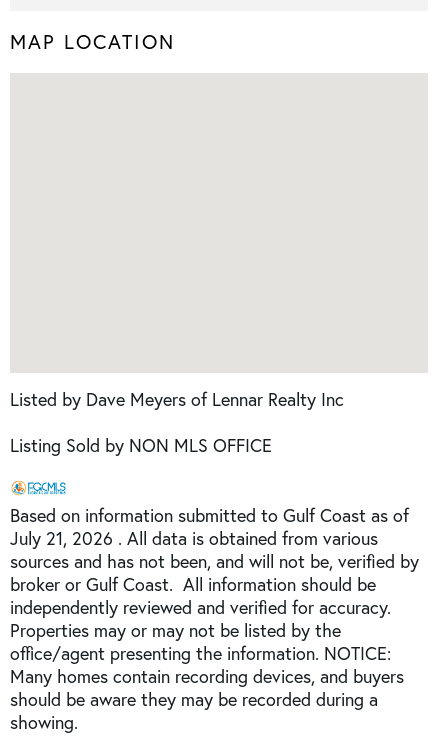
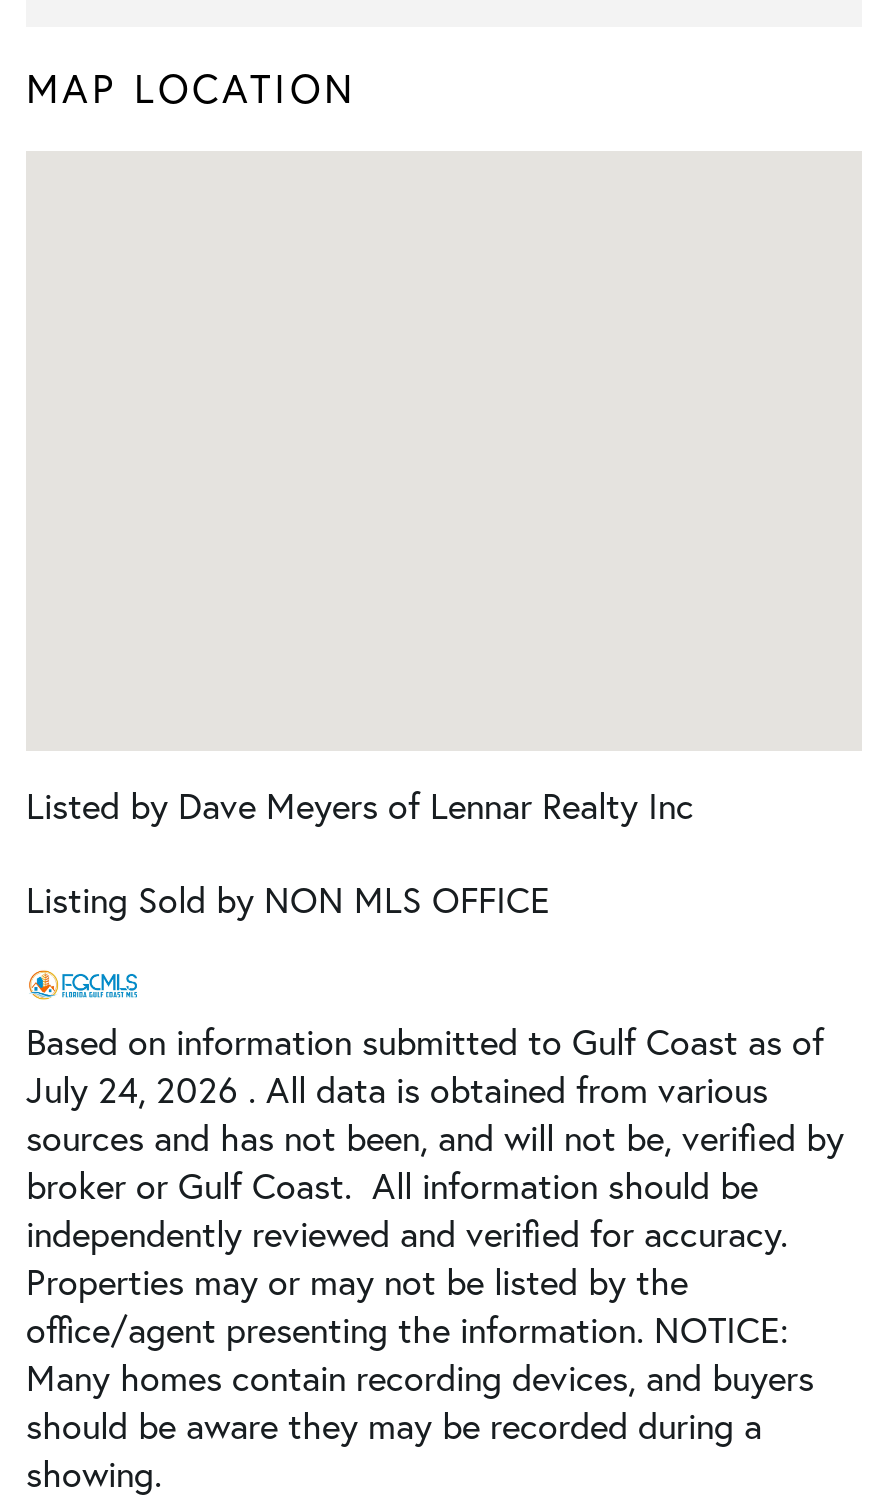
- July 21, 2026 . All data is obtained from various
+ July 24, 2026 . All data is obtained from various
